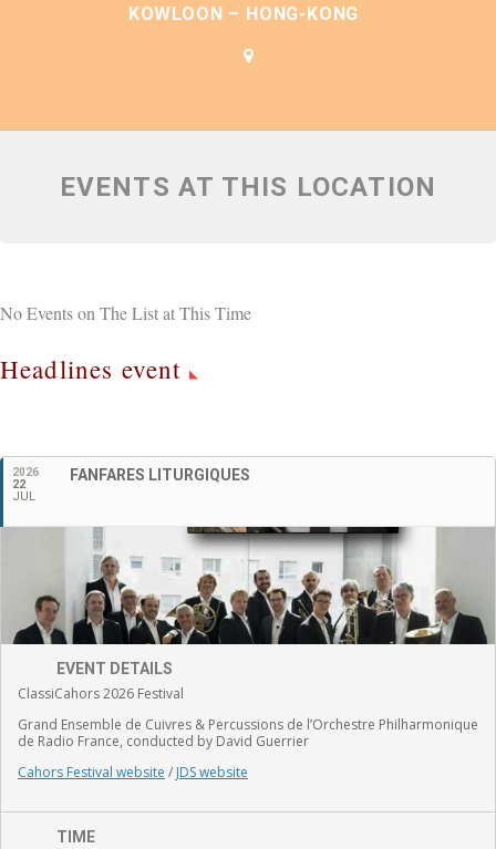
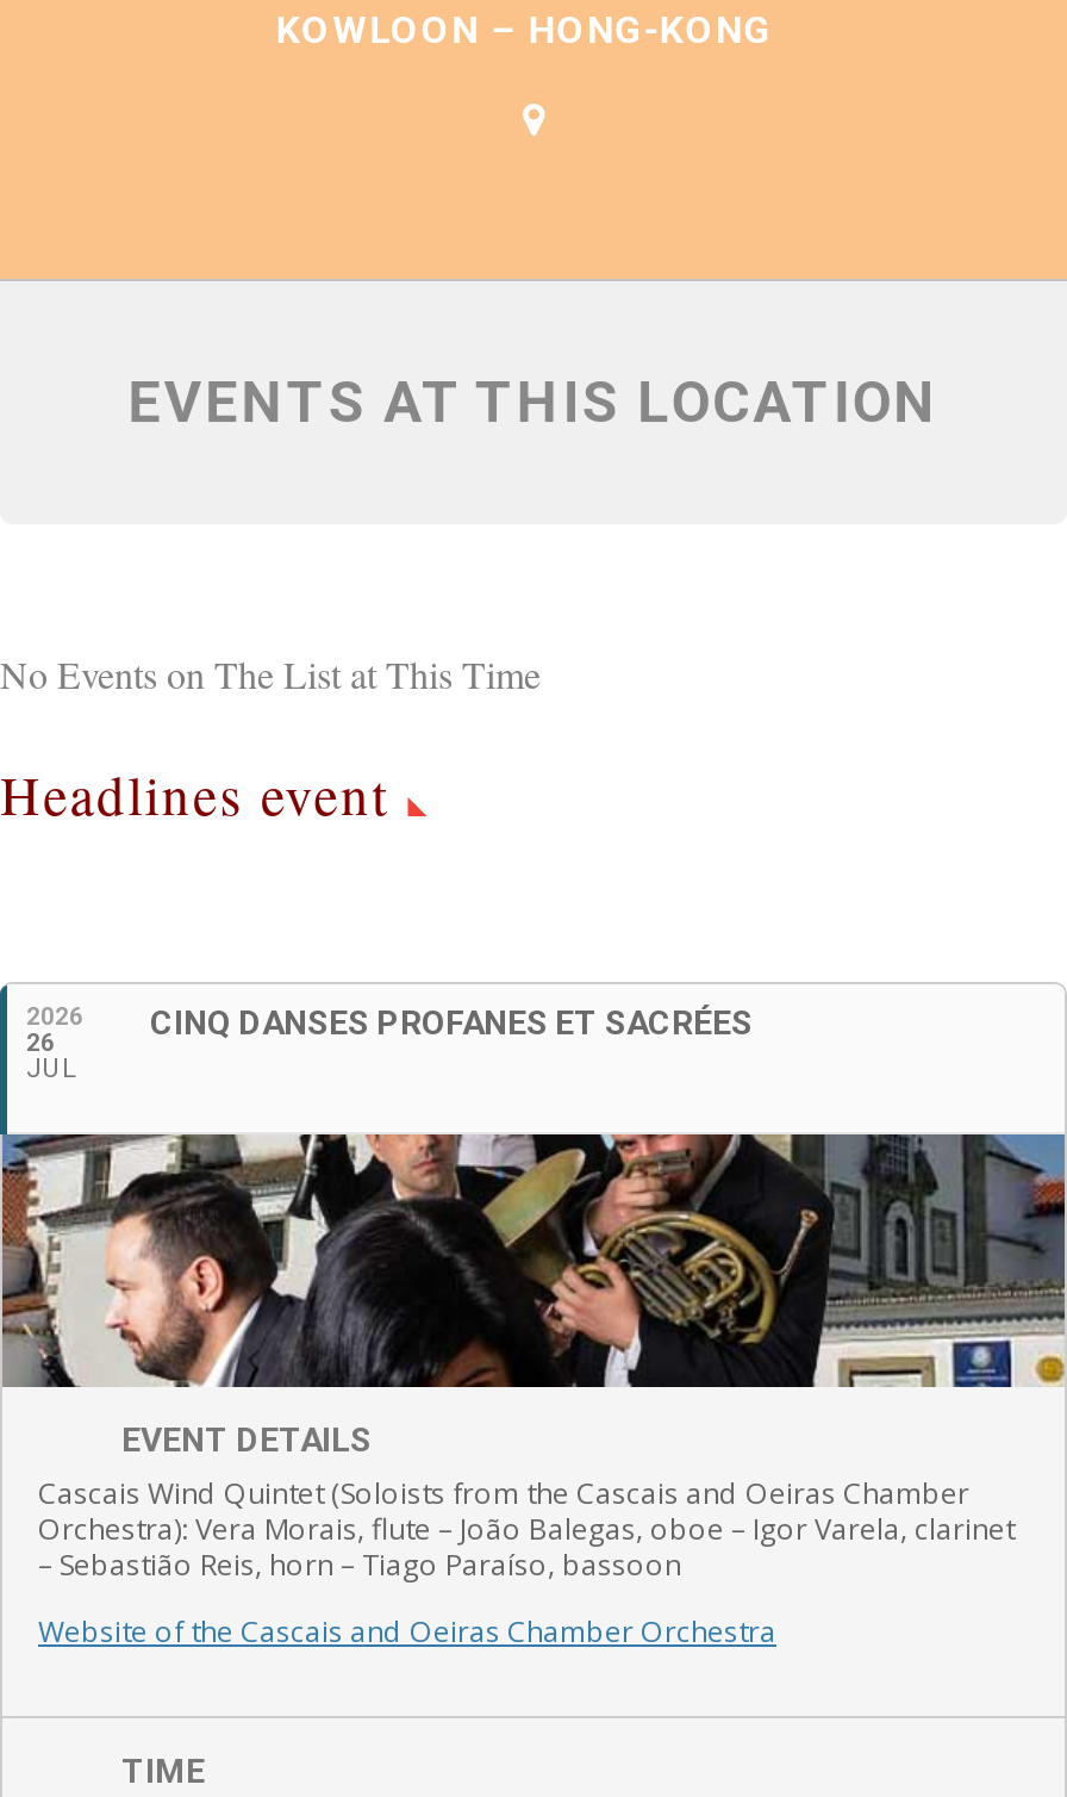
- FANFARES LITURGIQUES
+ CINQ DANSES PROFANES ET SACRÉES

- 22
+ 26

- [image]
- ClassiCahors 2026 Festival
- Grand Ensemble de Cuivres & Percussions de l’Orchestre Philharmonique
- de Radio France, conducted by David Guerrier
- Cahors Festival website / JDS website
+ [image]
+ Cascais Wind Quintet (Soloists from the Cascais and Oeiras Chamber
+ Orchestra): Vera Morais, flute – João Balegas, oboe – Igor Varela, clarinet
+ – Sebastião Reis, horn – Tiago Paraíso, bassoon
+ Website of the Cascais and Oeiras Chamber Orchestra
